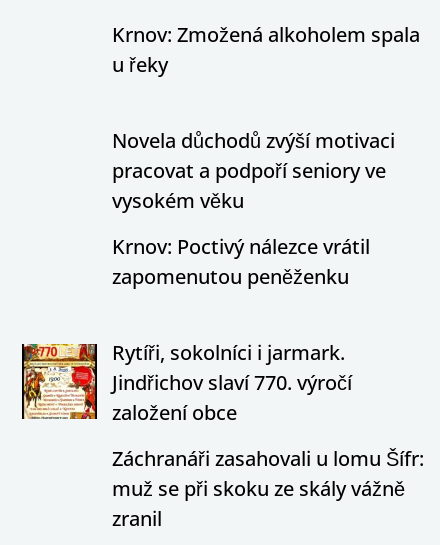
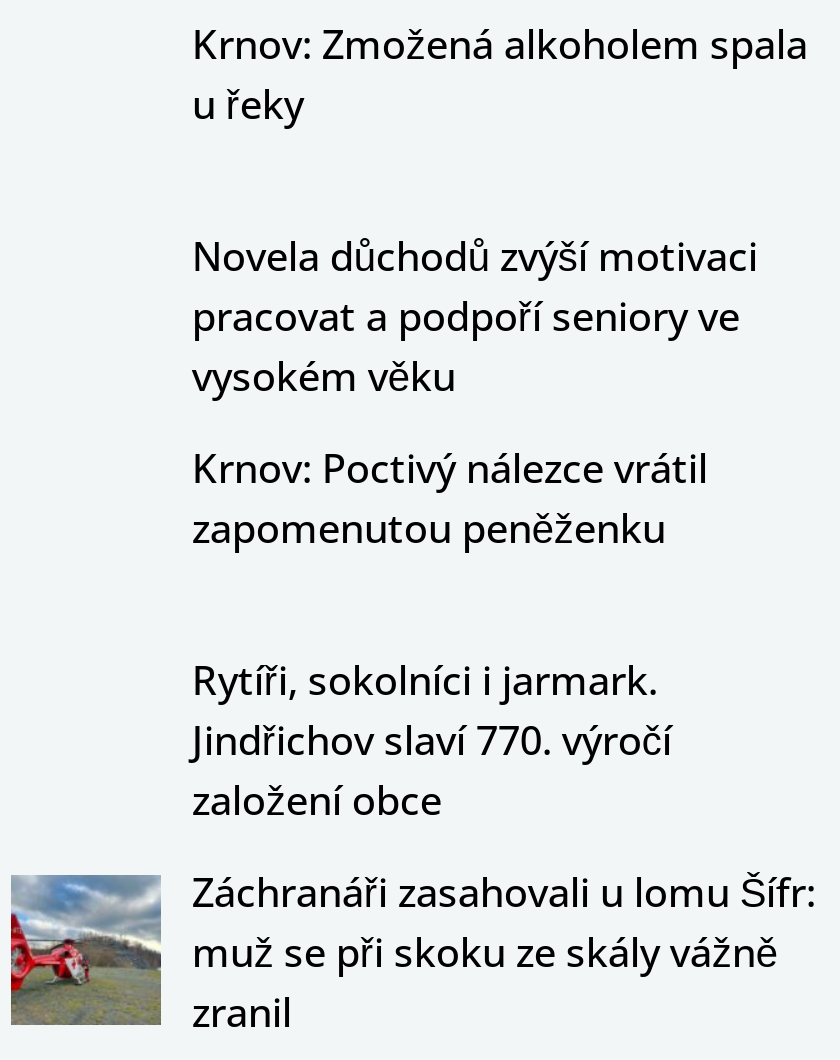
- [image]

+ [image]
